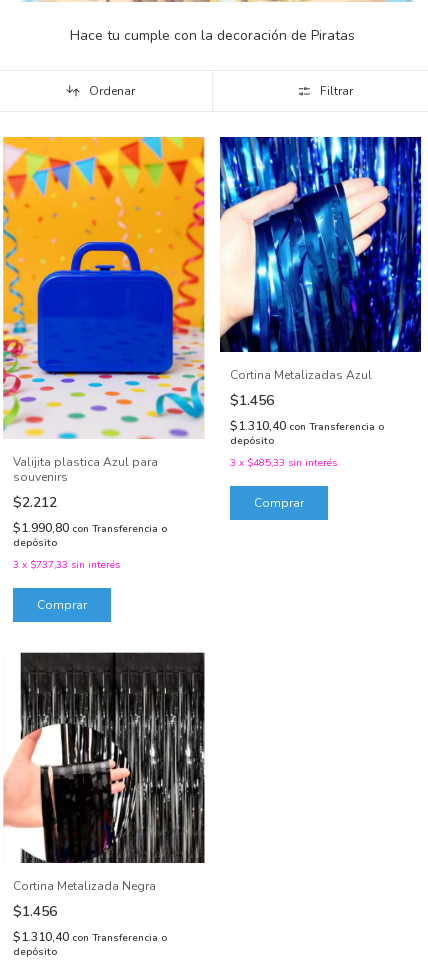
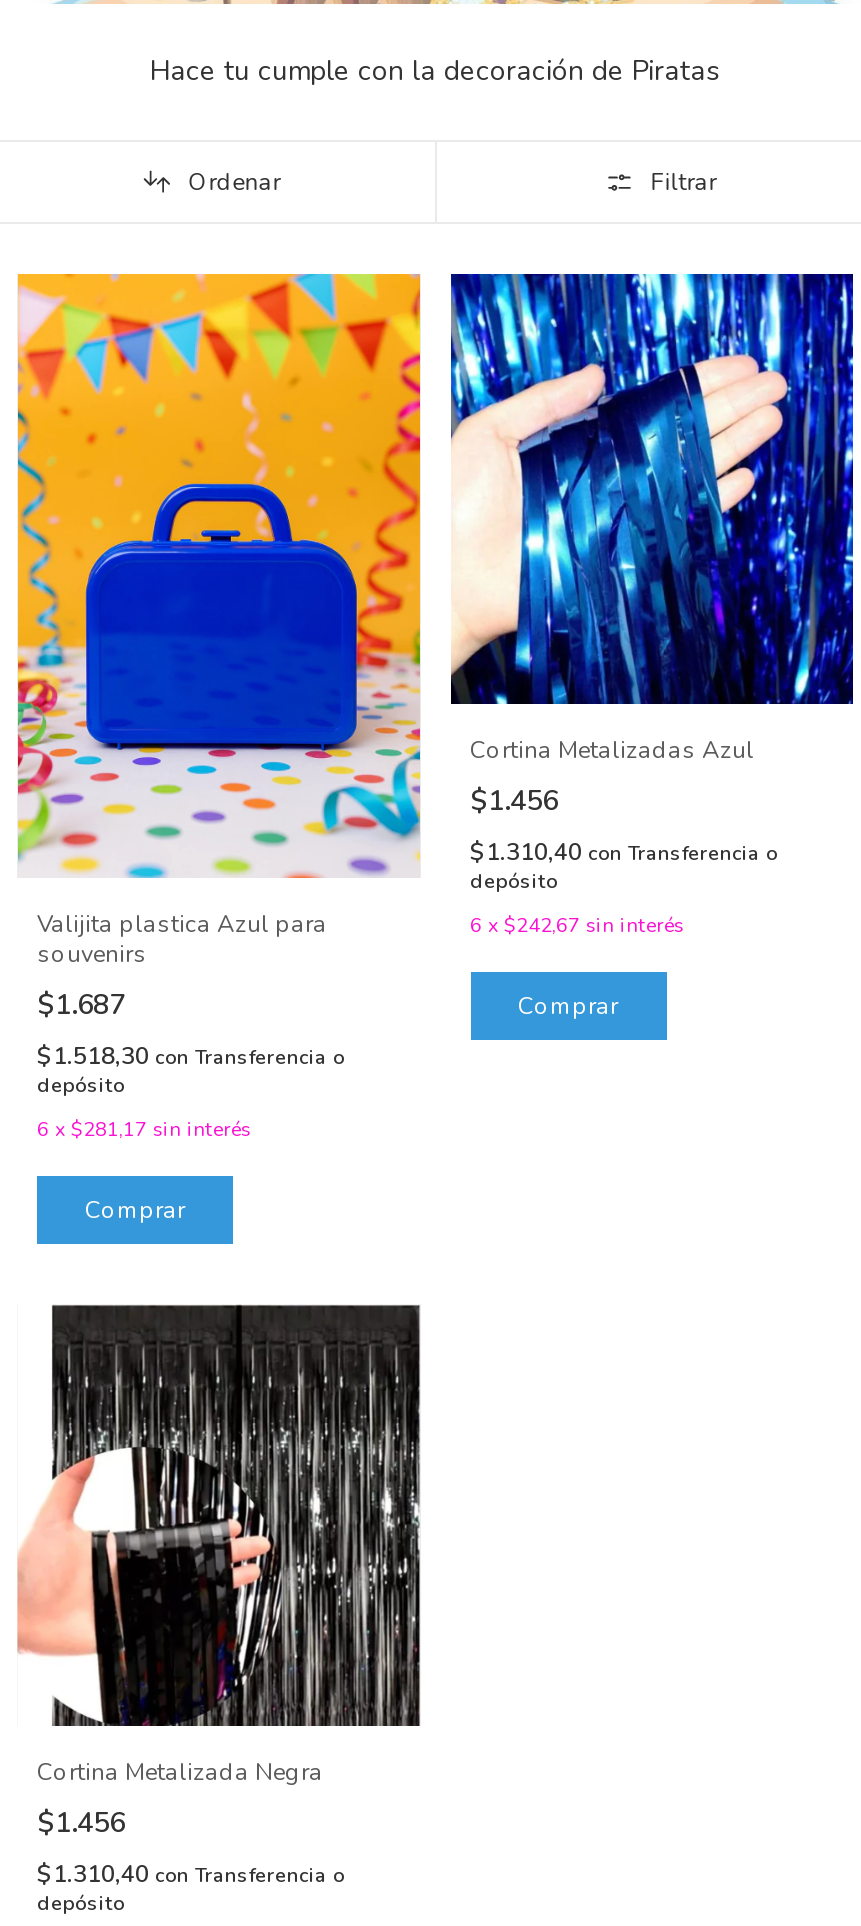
- 3 x $485,33 sin interés
+ 6 x $242,67 sin interés

- $2.212
+ $1.687

- $1.990,80 con Transferencia o
+ $1.518,30 con Transferencia o

- 3 x $737,33 sin interés
+ 6 x $281,17 sin interés
